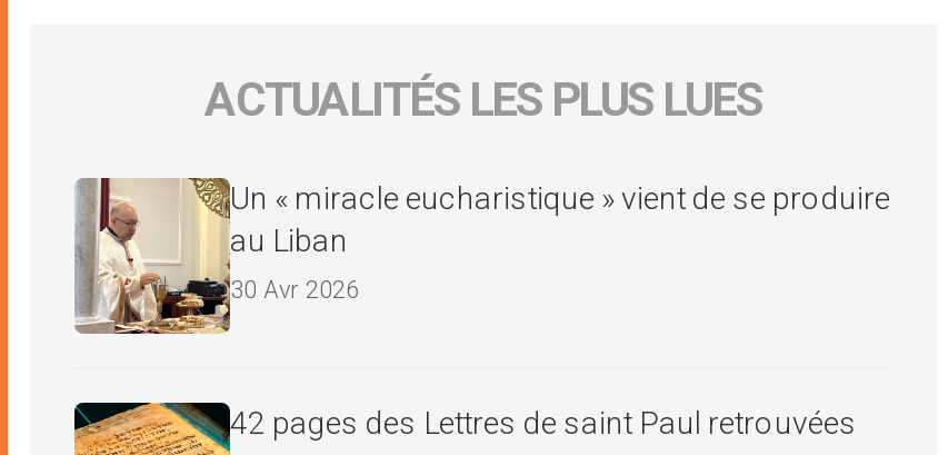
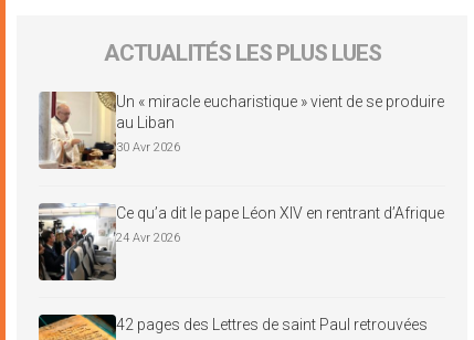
+ [image]
+ Ce qu’a dit le pape Léon XIV en rentrant d’Afrique
+ 24 Avr 2026
